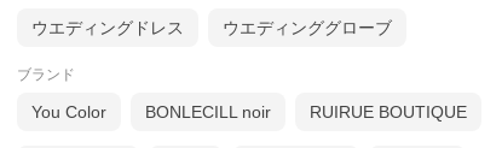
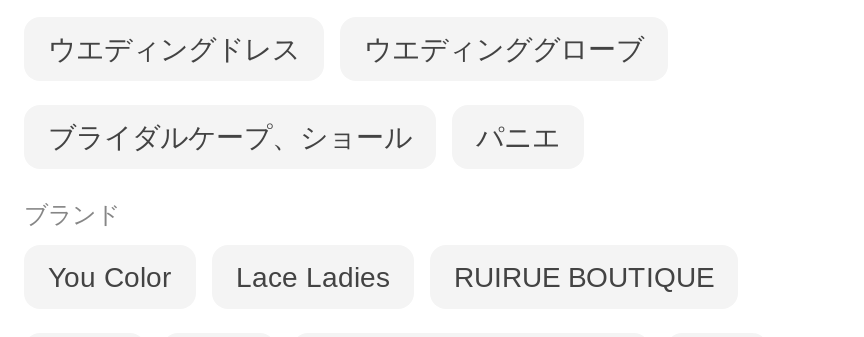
+ ブライダルケープ、ショール
+ パニエ

- BONLECILL noir
+ Lace Ladies
